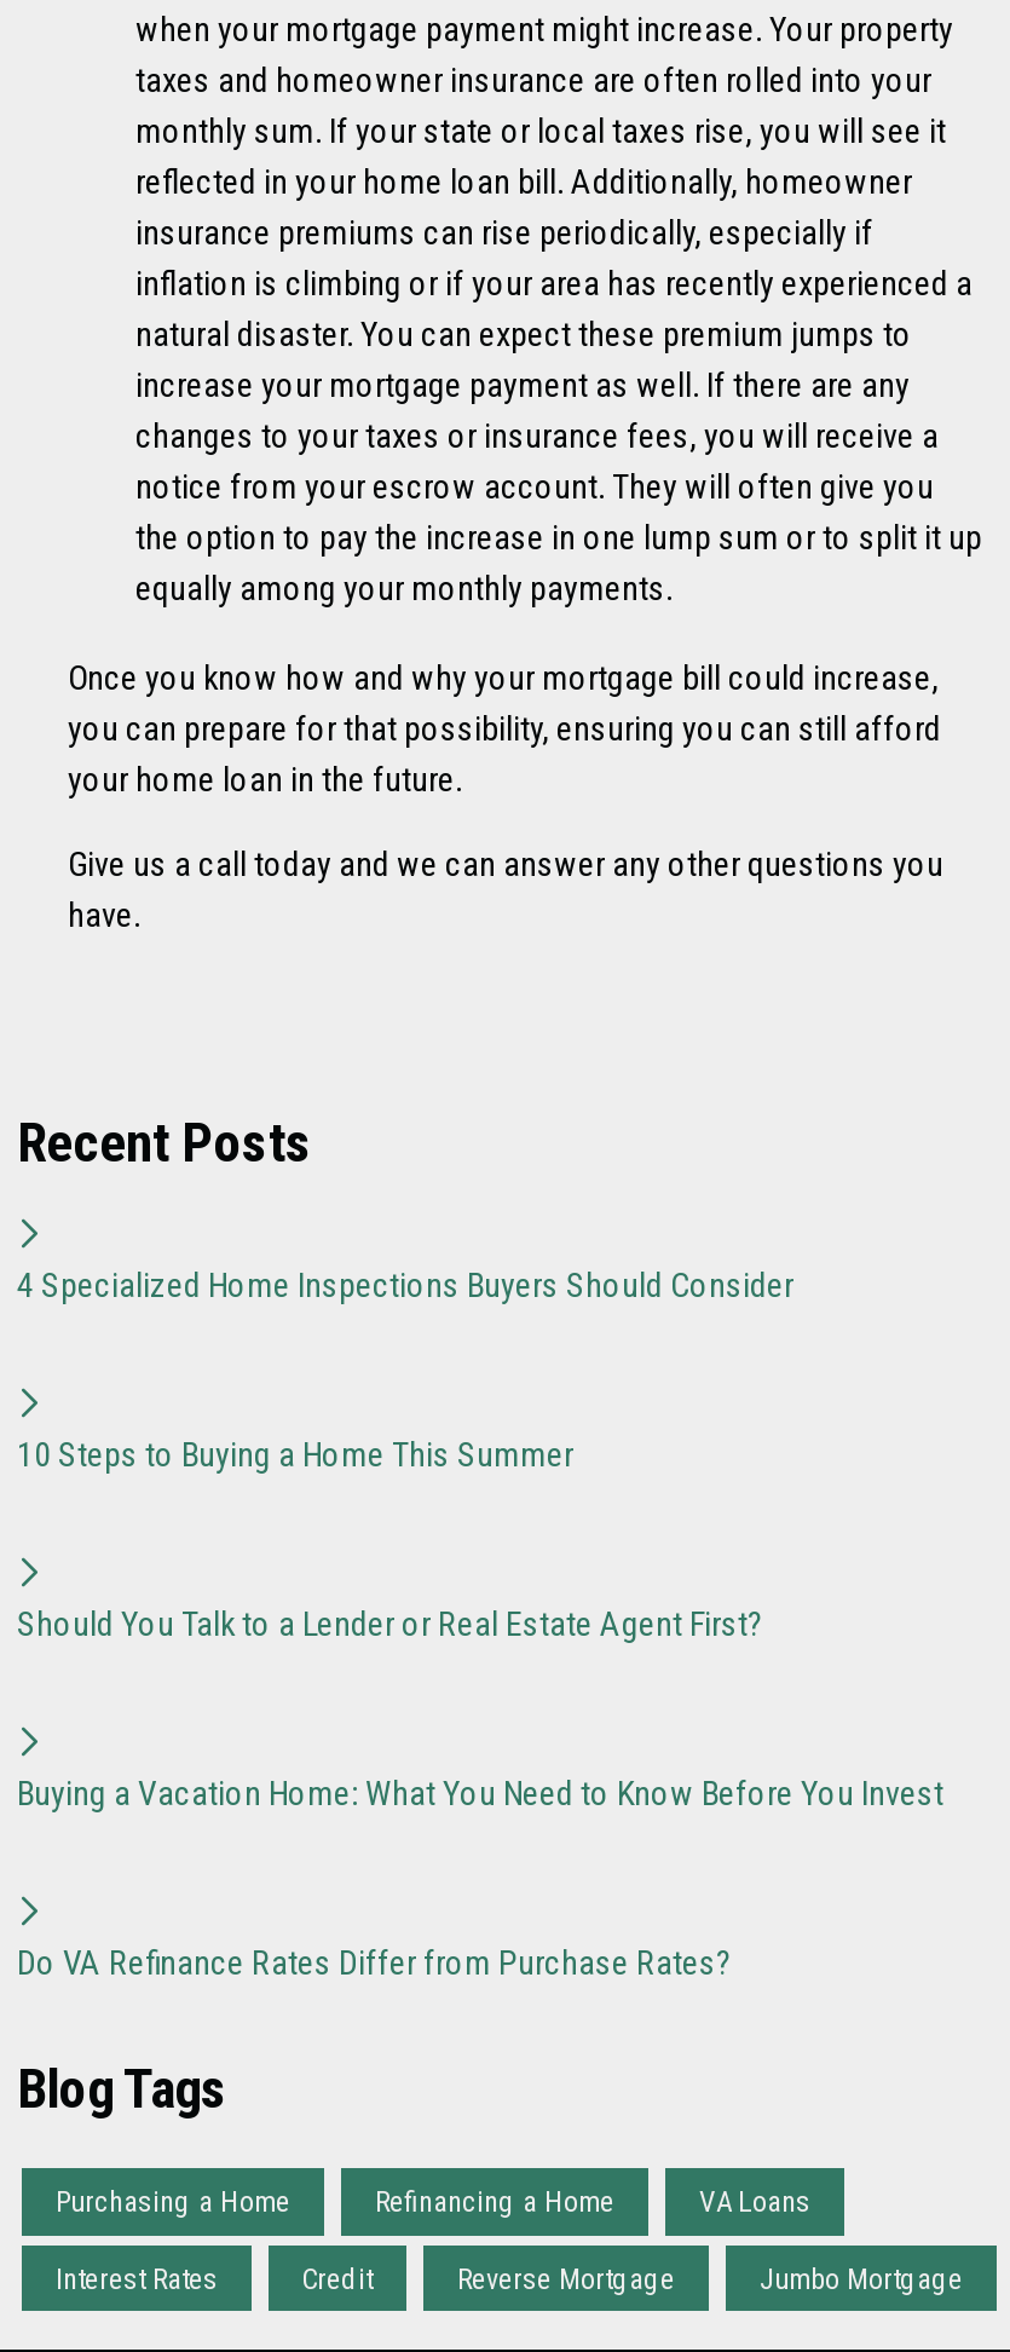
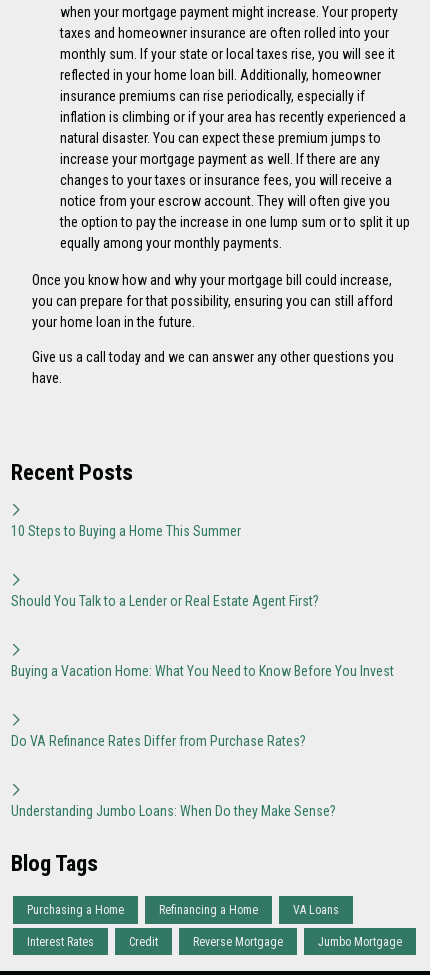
- 4 Specialized Home Inspections Buyers Should Consider

moved up: 10 Steps to Buying a Home This Summer | Should You Talk to a Lender or Real Estate Agent First? | Buying a Vacation Home: What You Need to Know Before You Invest | Do VA Refinance Rates Differ from Purchase Rates?

+ Understanding Jumbo Loans: When Do they Make Sense?
